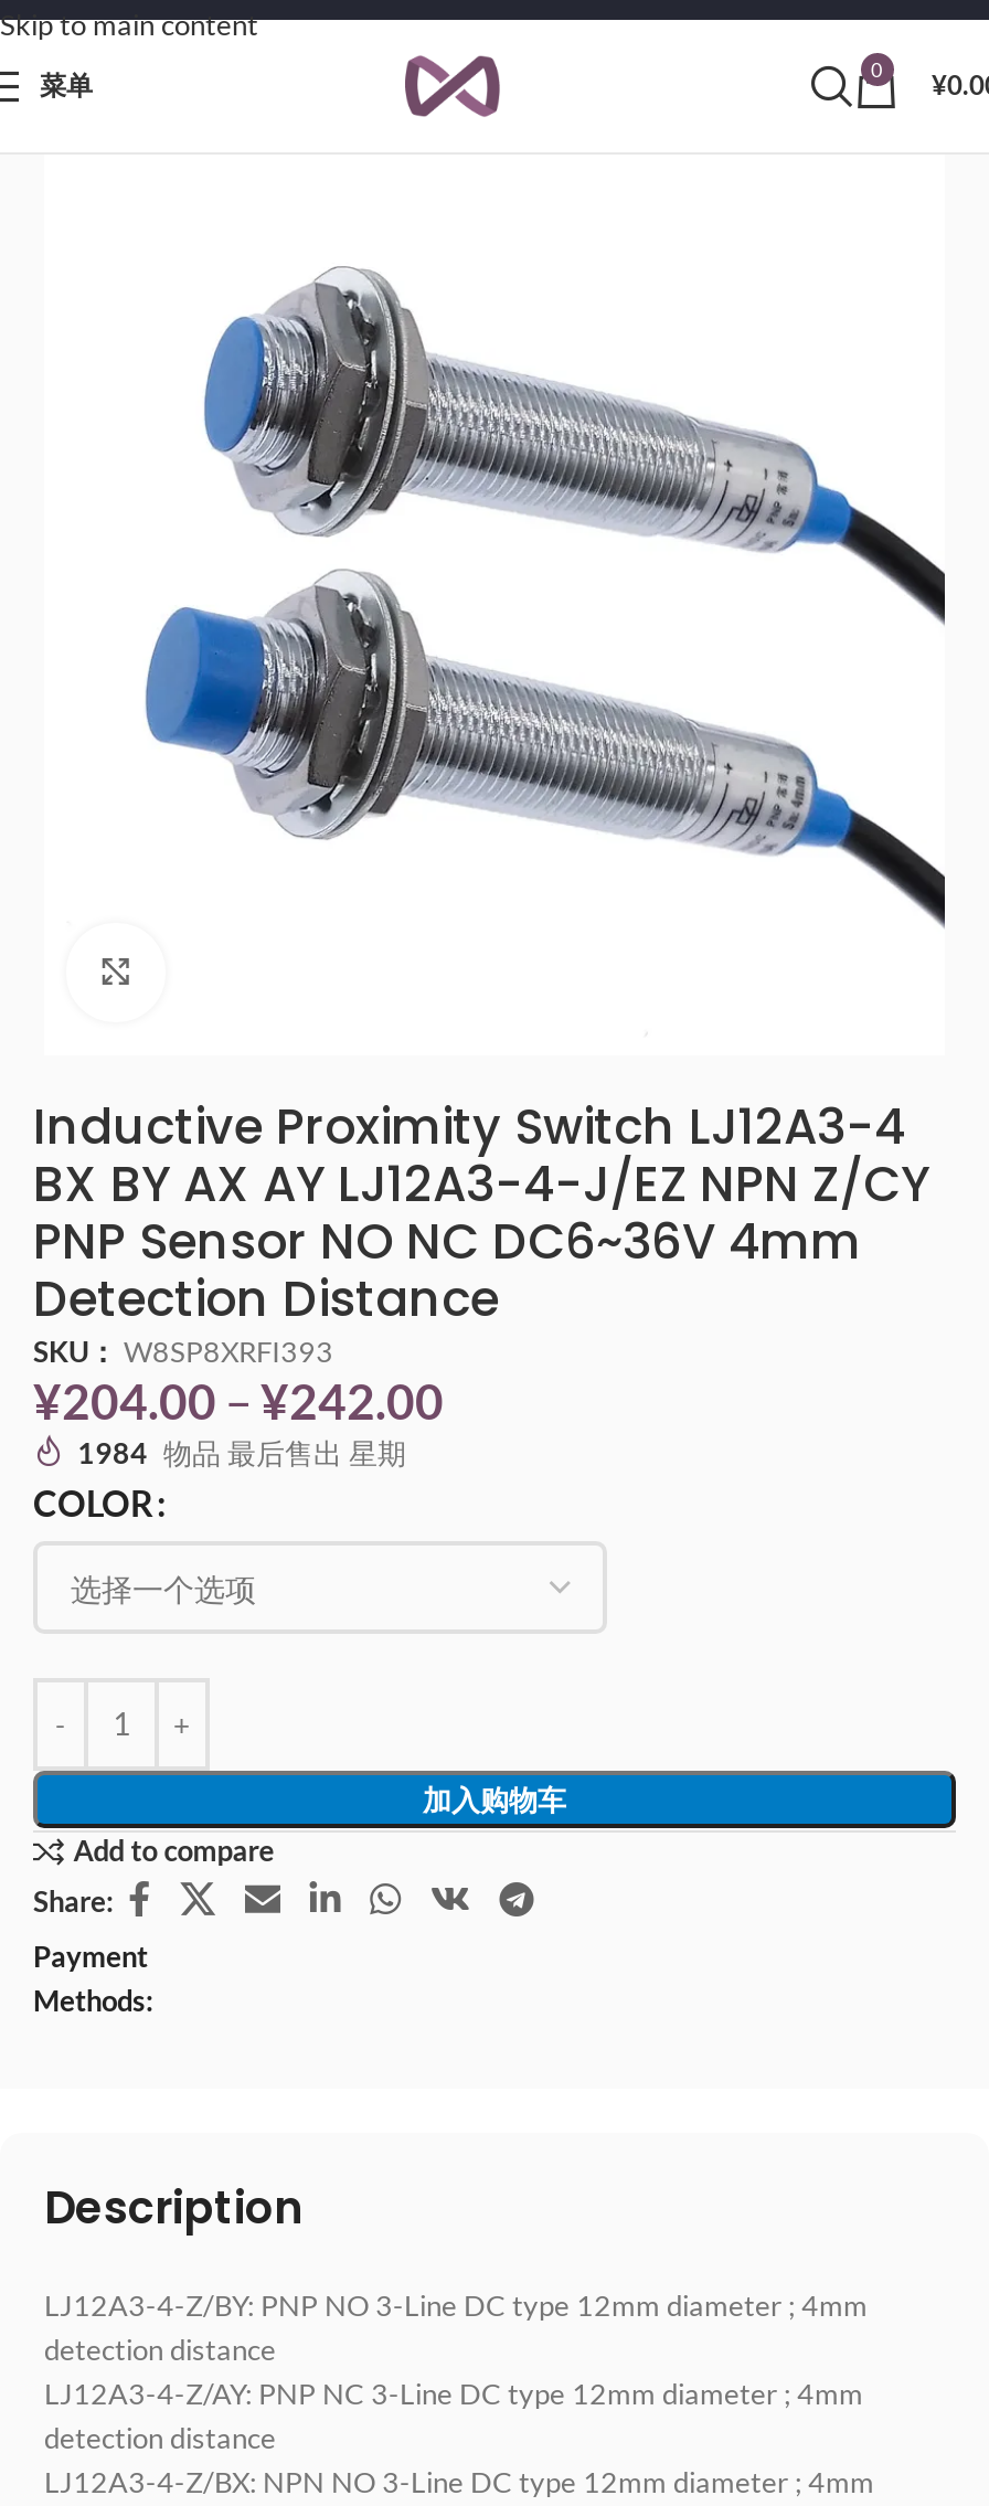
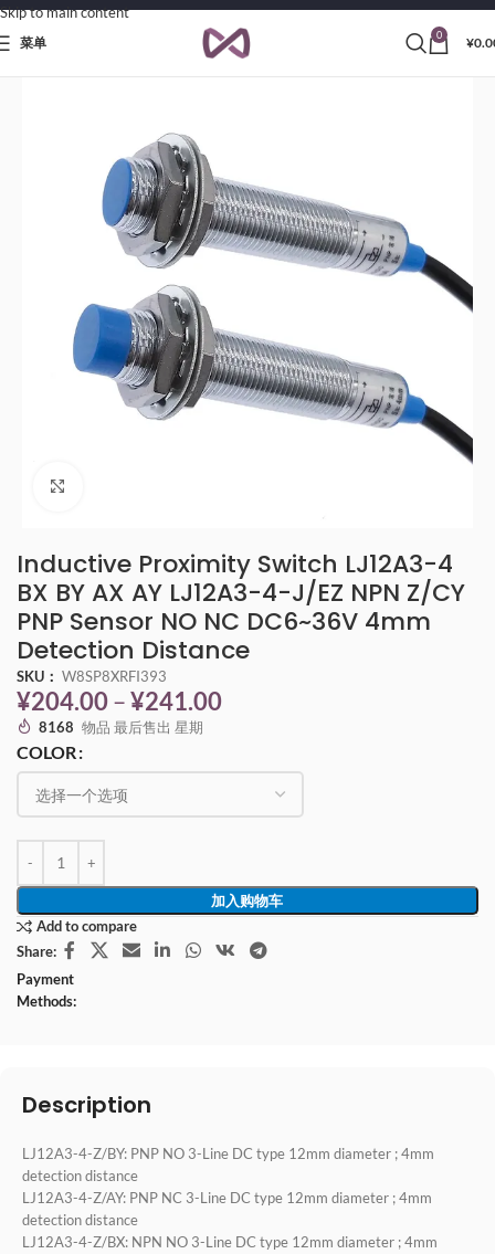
- ¥204.00 – ¥242.00
+ ¥204.00 – ¥241.00

- 1984 物品 最后售出 星期
+ 8168 物品 最后售出 星期
